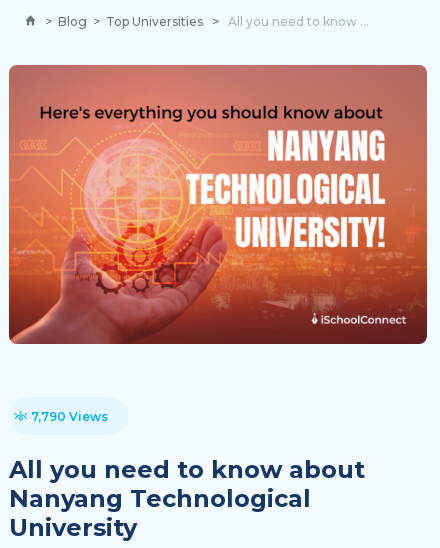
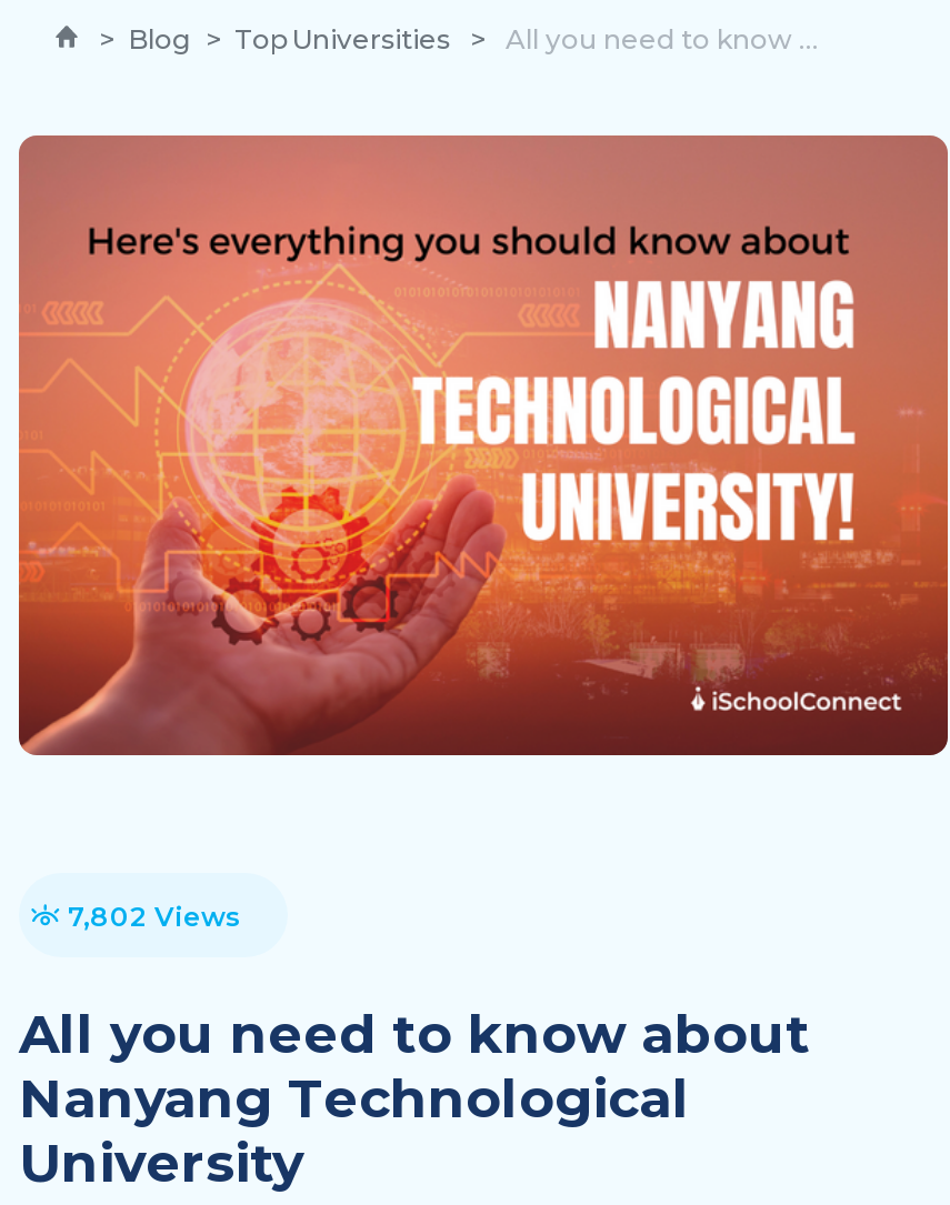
- 7,790 Views
+ 7,802 Views
